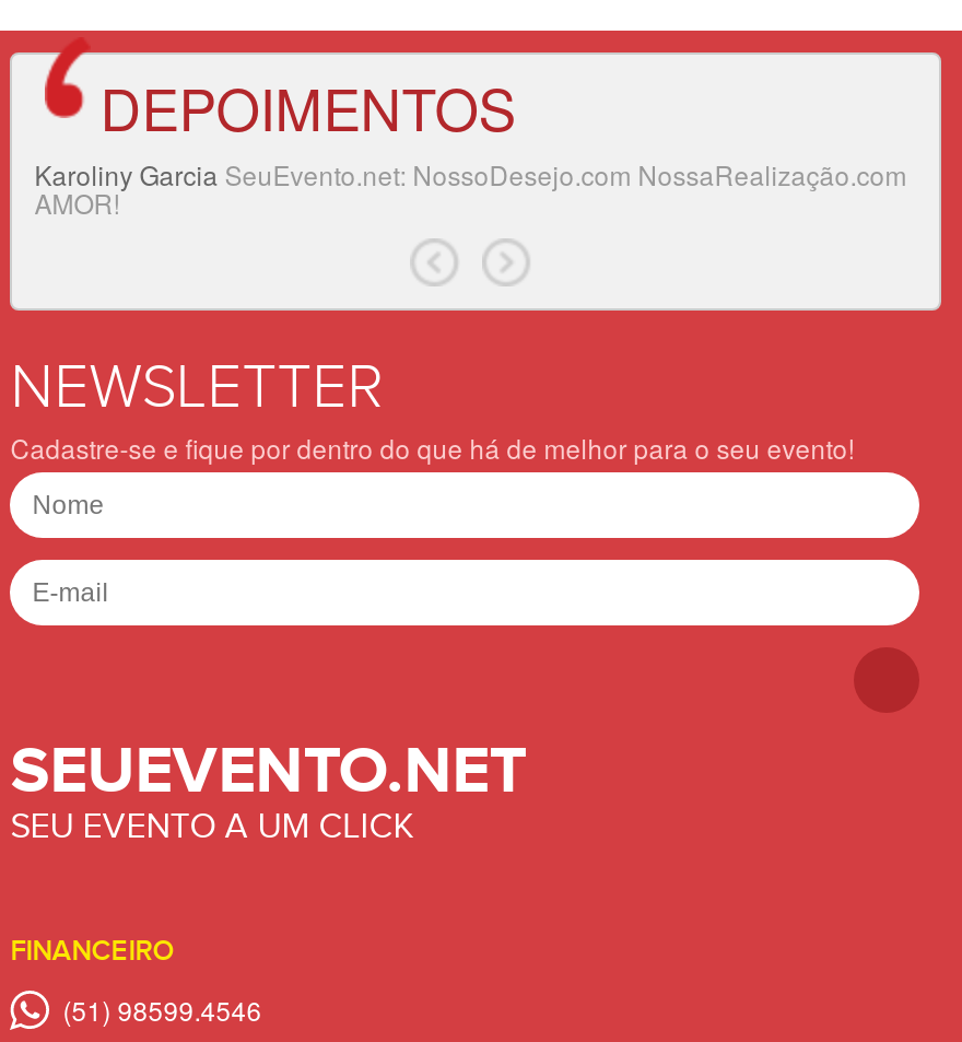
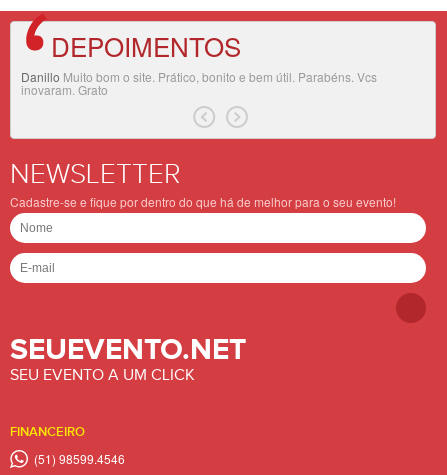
- Karoliny Garcia SeuEvento.net: NossoDesejo.com NossaRealização.com
- AMOR!
+ Danillo Muito bom o site. Prático, bonito e bem útil. Parabéns. Vcs
+ inovaram. Grato
